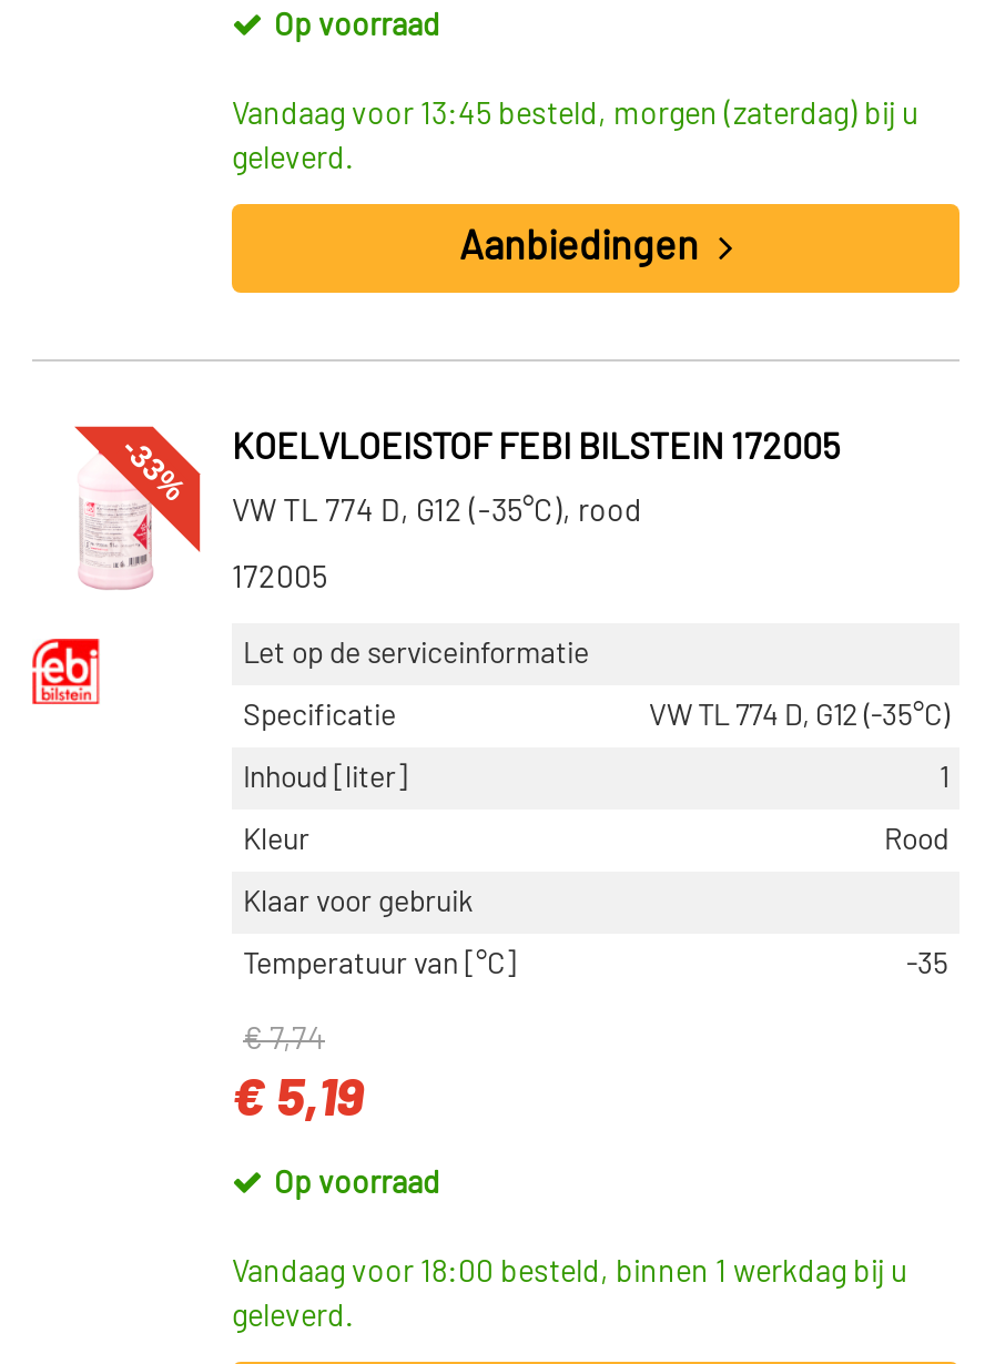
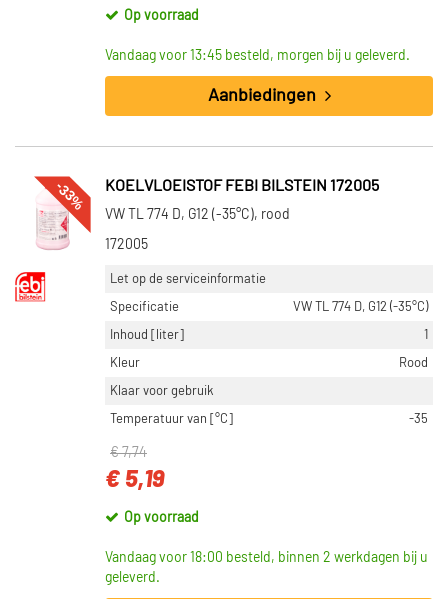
- Vandaag voor 13:45 besteld, morgen (zaterdag) bij u
- geleverd.
+ Vandaag voor 13:45 besteld, morgen bij u geleverd.

- Vandaag voor 18:00 besteld, binnen 1 werkdag bij u
+ Vandaag voor 18:00 besteld, binnen 2 werkdagen bij u
